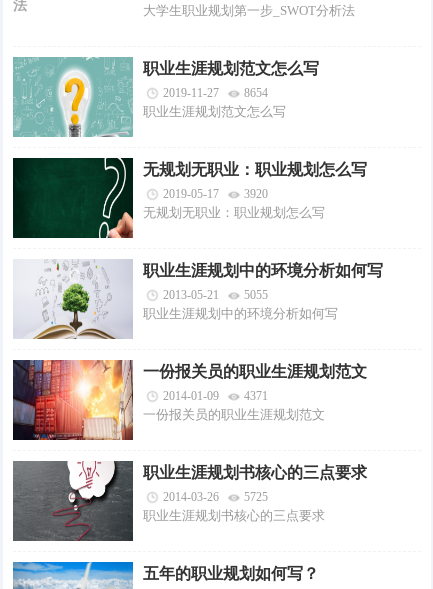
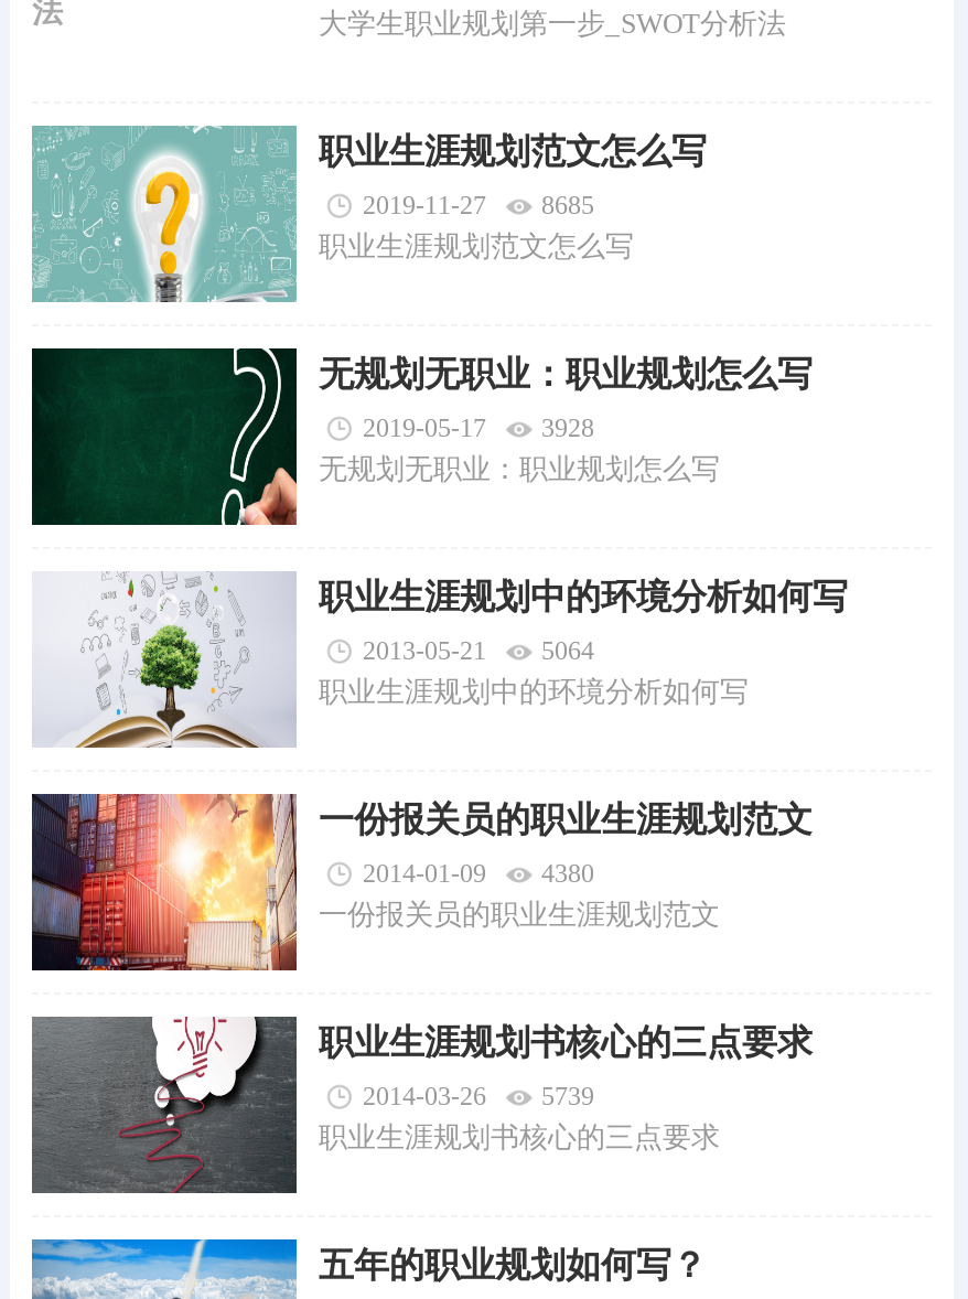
- 2019-11-27 8654
+ 2019-11-27 8685

- 2019-05-17 3920
+ 2019-05-17 3928

- 2013-05-21 5055
+ 2013-05-21 5064

- 2014-01-09 4371
+ 2014-01-09 4380

- 2014-03-26 5725
+ 2014-03-26 5739
